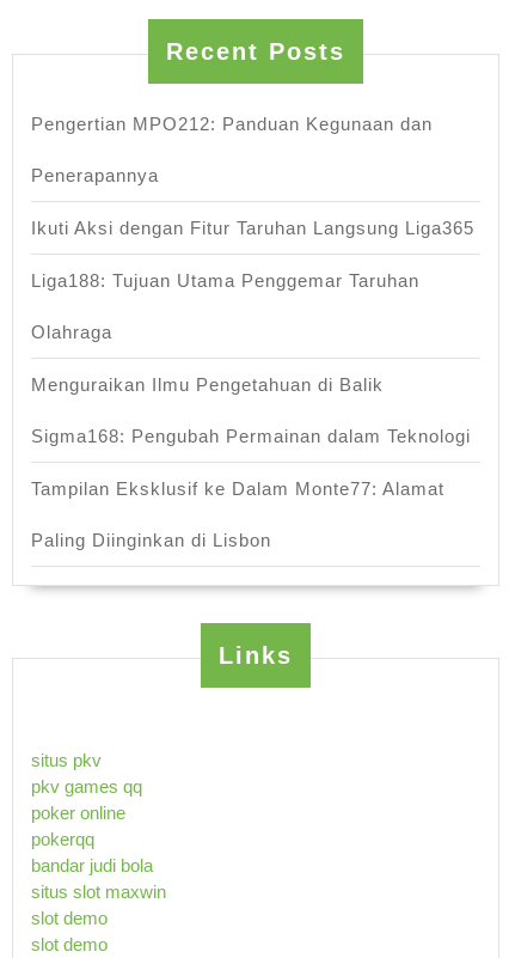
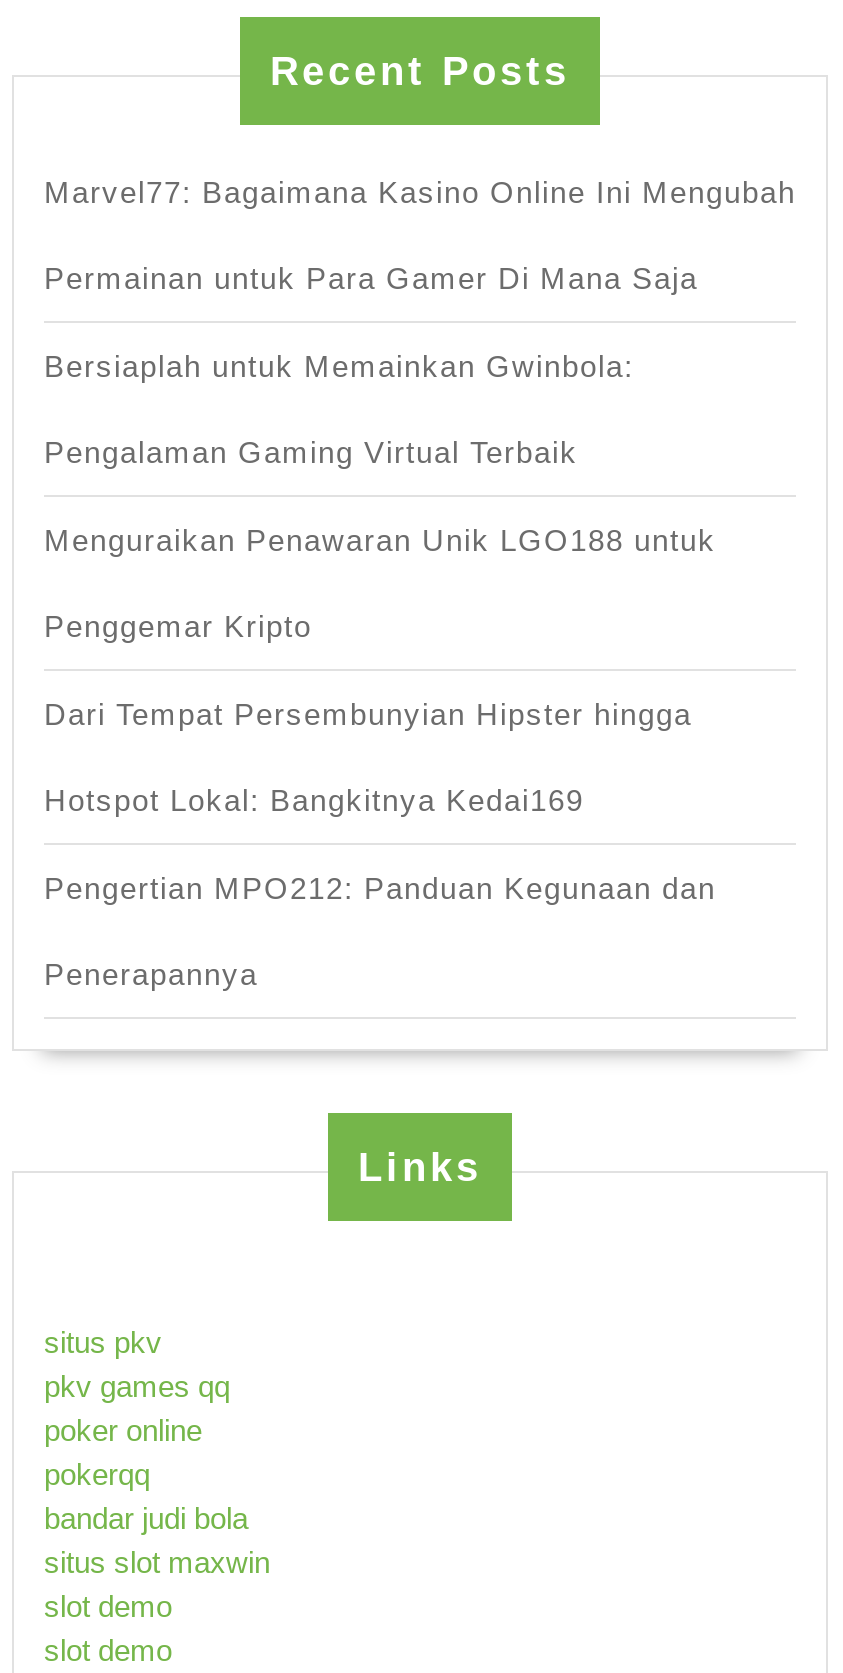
+ Marvel77: Bagaimana Kasino Online Ini Mengubah
+ Permainan untuk Para Gamer Di Mana Saja
+ Bersiaplah untuk Memainkan Gwinbola:
+ Pengalaman Gaming Virtual Terbaik
+ Menguraikan Penawaran Unik LGO188 untuk
+ Penggemar Kripto
+ Dari Tempat Persembunyian Hipster hingga
+ Hotspot Lokal: Bangkitnya Kedai169

moved down: Pengertian MPO212: Panduan Kegunaan dan | Penerapannya

- Ikuti Aksi dengan Fitur Taruhan Langsung Liga365
- Liga188: Tujuan Utama Penggemar Taruhan
- Olahraga
- Menguraikan Ilmu Pengetahuan di Balik
- Sigma168: Pengubah Permainan dalam Teknologi
- Tampilan Eksklusif ke Dalam Monte77: Alamat
- Paling Diinginkan di Lisbon
